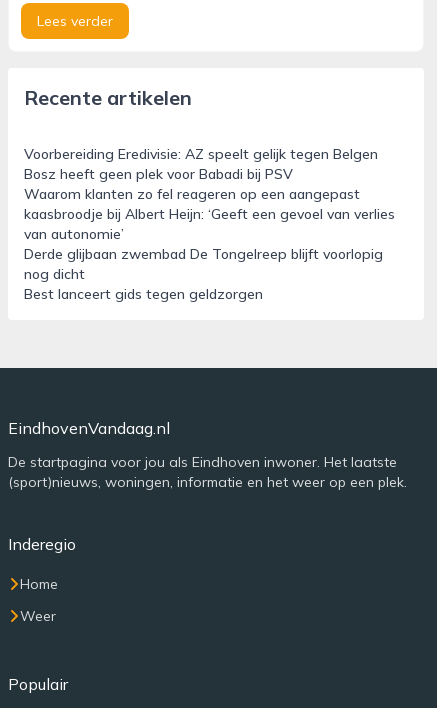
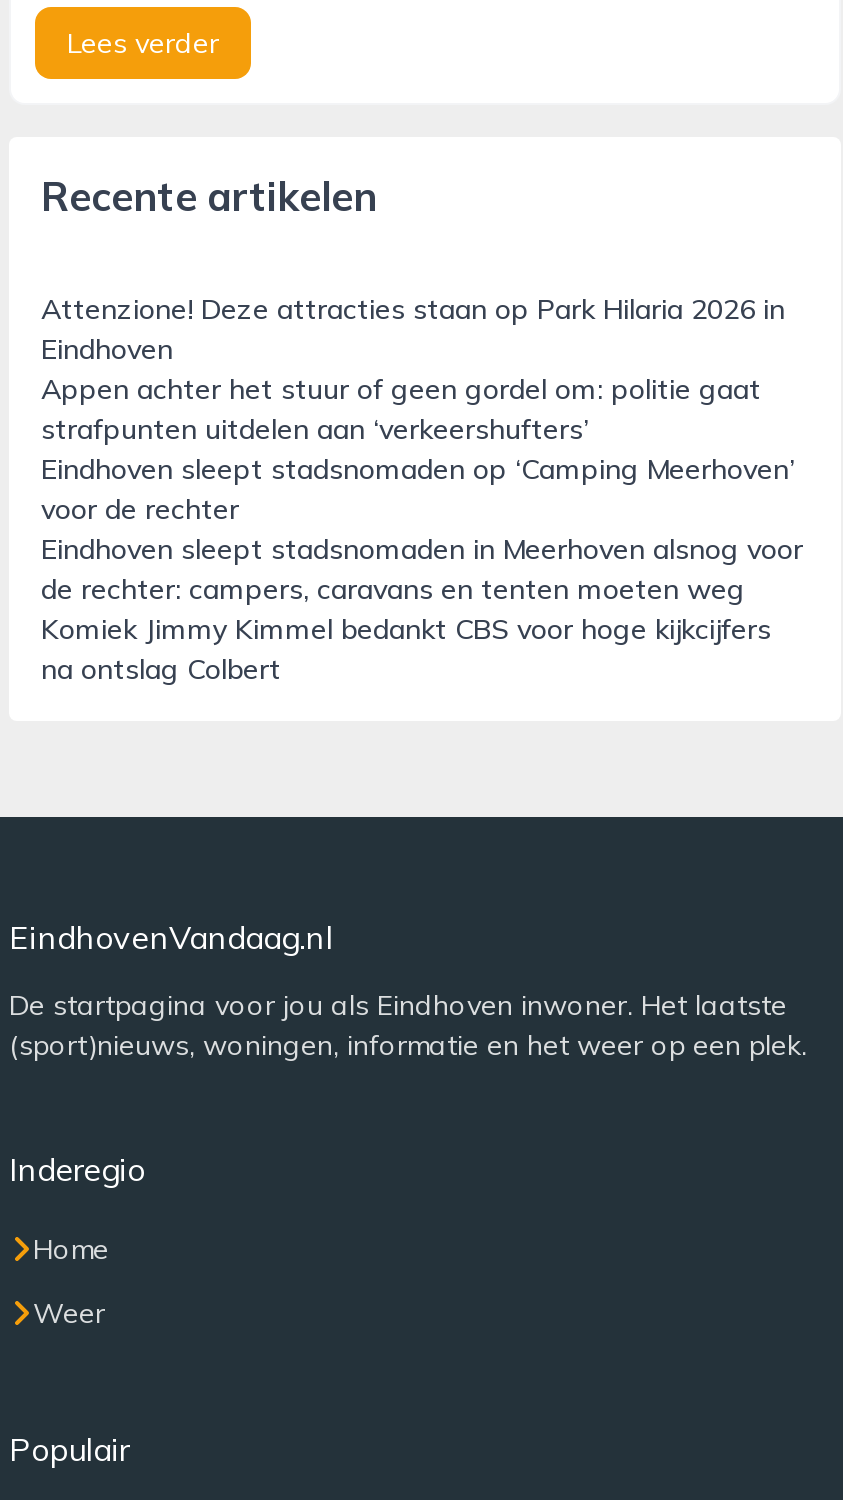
- Voorbereiding Eredivisie: AZ speelt gelijk tegen Belgen
- Bosz heeft geen plek voor Babadi bij PSV
- Waarom klanten zo fel reageren op een aangepast
- kaasbroodje bij Albert Heijn: ‘Geeft een gevoel van verlies
- van autonomie’
- Derde glijbaan zwembad De Tongelreep blijft voorlopig
- nog dicht
- Best lanceert gids tegen geldzorgen
+ Attenzione! Deze attracties staan op Park Hilaria 2026 in
+ Eindhoven
+ Appen achter het stuur of geen gordel om: politie gaat
+ strafpunten uitdelen aan ‘verkeershufters’
+ Eindhoven sleept stadsnomaden op ‘Camping Meerhoven’
+ voor de rechter
+ Eindhoven sleept stadsnomaden in Meerhoven alsnog voor
+ de rechter: campers, caravans en tenten moeten weg
+ Komiek Jimmy Kimmel bedankt CBS voor hoge kijkcijfers
+ na ontslag Colbert
